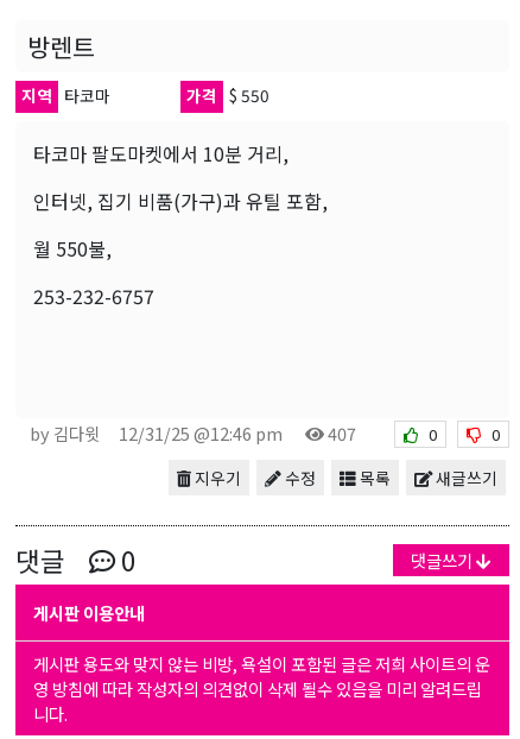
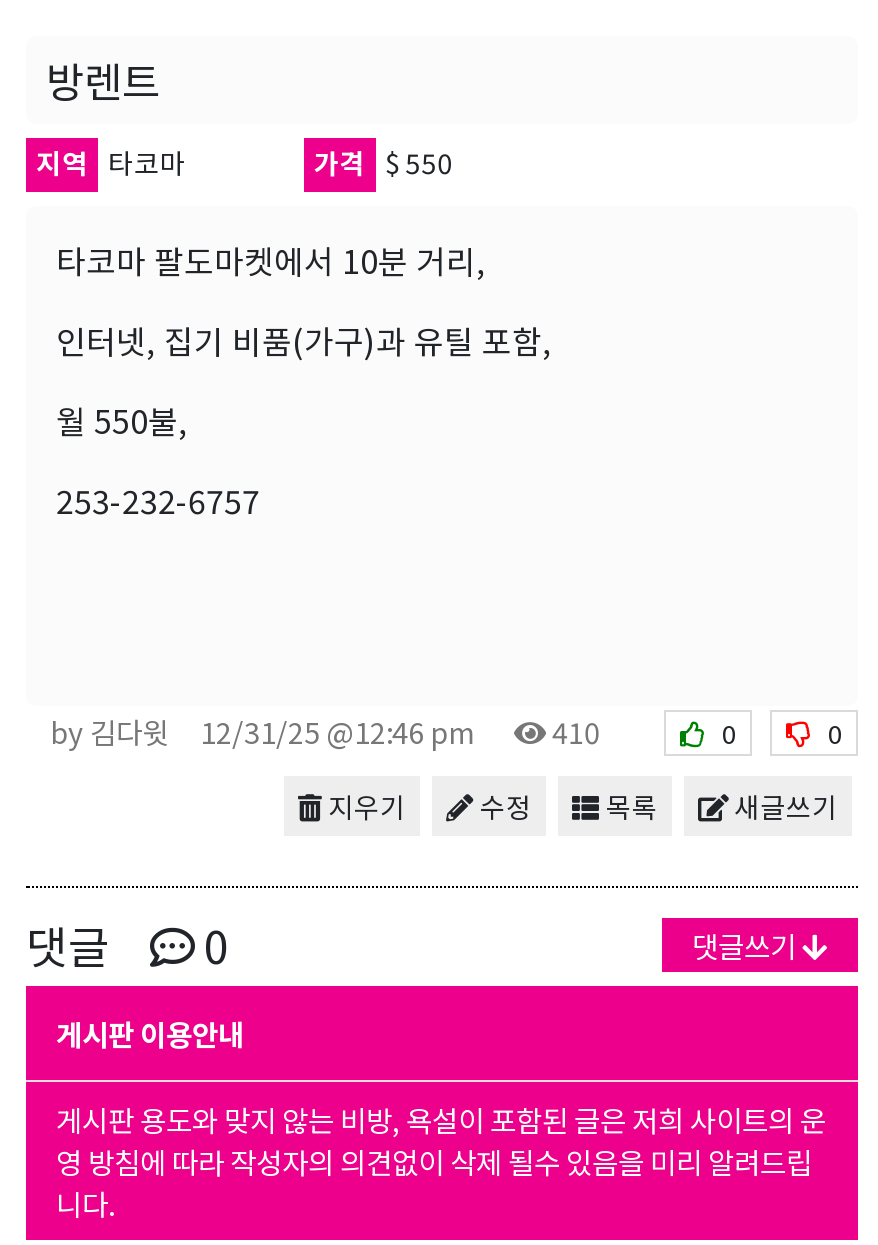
- by 김다윗 12/31/25 @12:46 pm 407
+ by 김다윗 12/31/25 @12:46 pm 410
